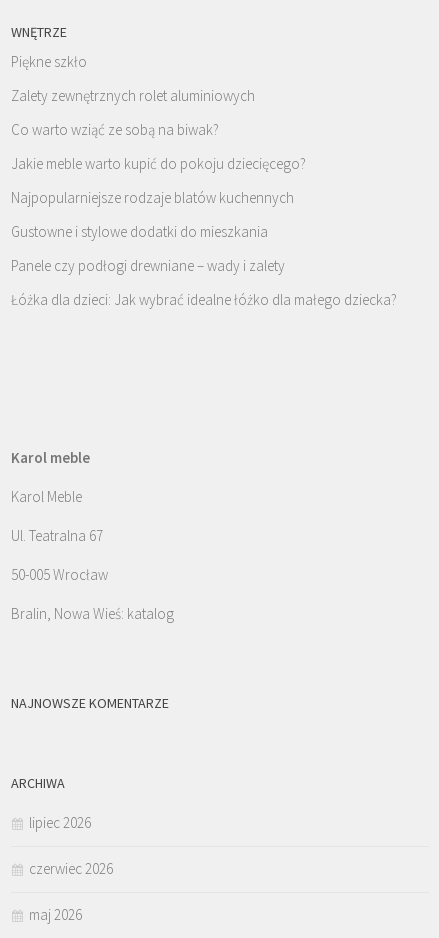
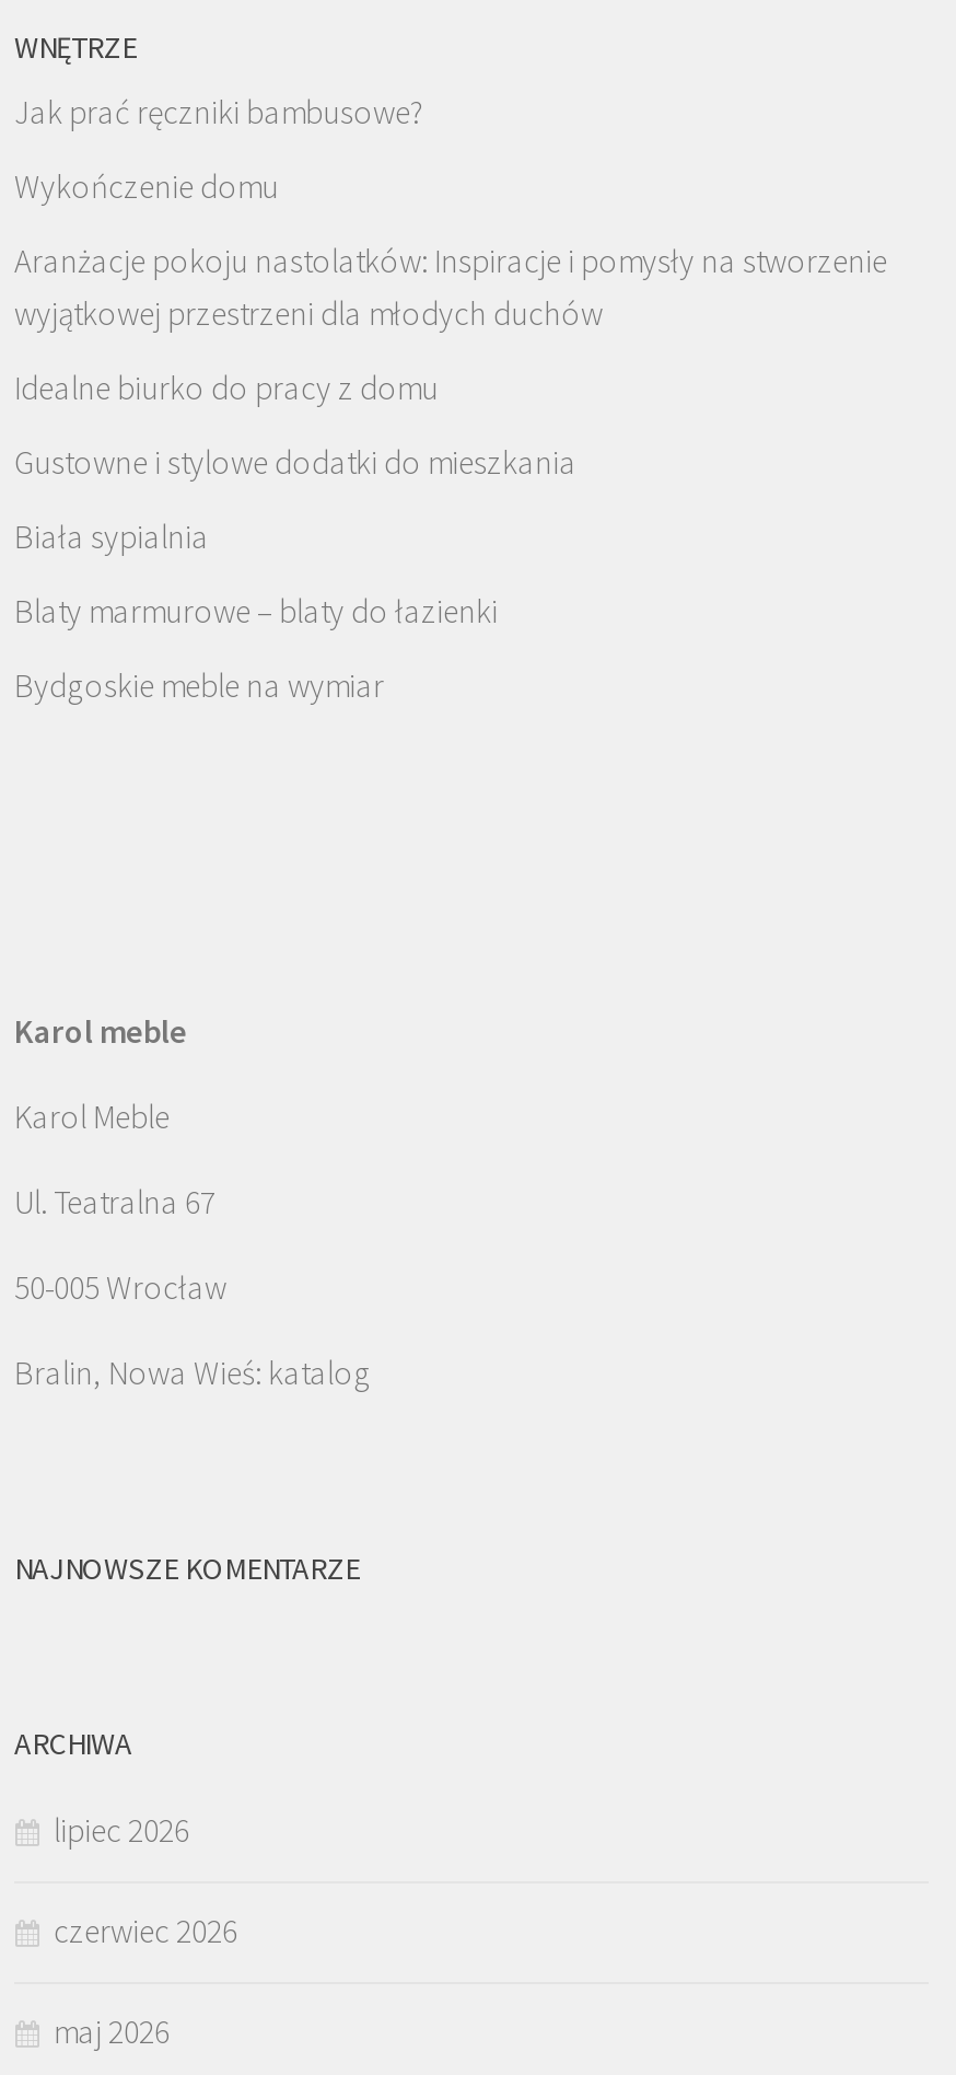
- Piękne szkło
- Zalety zewnętrznych rolet aluminiowych
- Co warto wziąć ze sobą na biwak?
- Jakie meble warto kupić do pokoju dziecięcego?
- Najpopularniejsze rodzaje blatów kuchennych
+ Jak prać ręczniki bambusowe?
+ Wykończenie domu
+ Aranżacje pokoju nastolatków: Inspiracje i pomysły na stworzenie
+ wyjątkowej przestrzeni dla młodych duchów
+ Idealne biurko do pracy z domu

- Panele czy podłogi drewniane – wady i zalety
- Łóżka dla dzieci: Jak wybrać idealne łóżko dla małego dziecka?
+ Biała sypialnia
+ Blaty marmurowe – blaty do łazienki
+ Bydgoskie meble na wymiar
